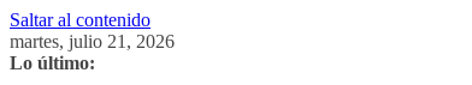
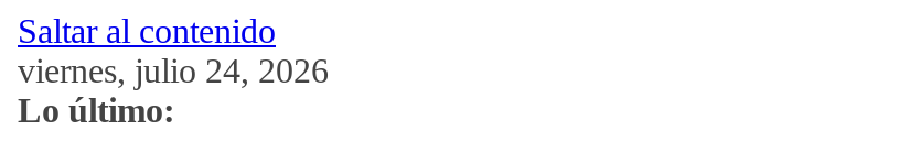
- martes, julio 21, 2026
+ viernes, julio 24, 2026
